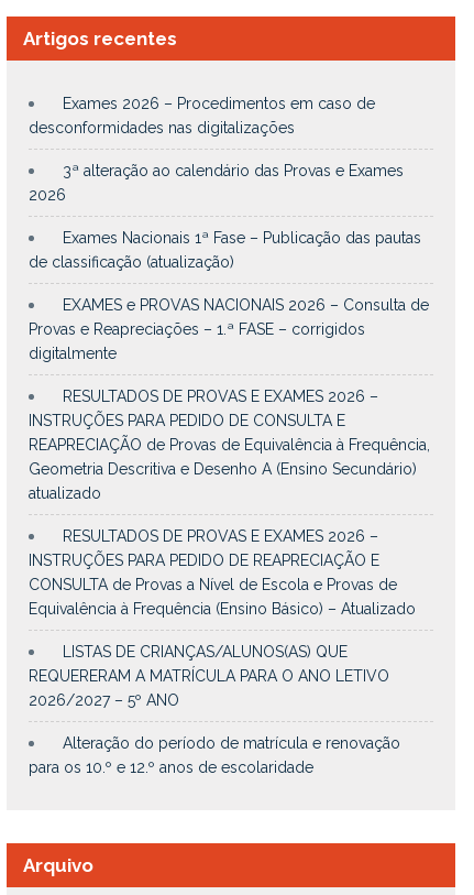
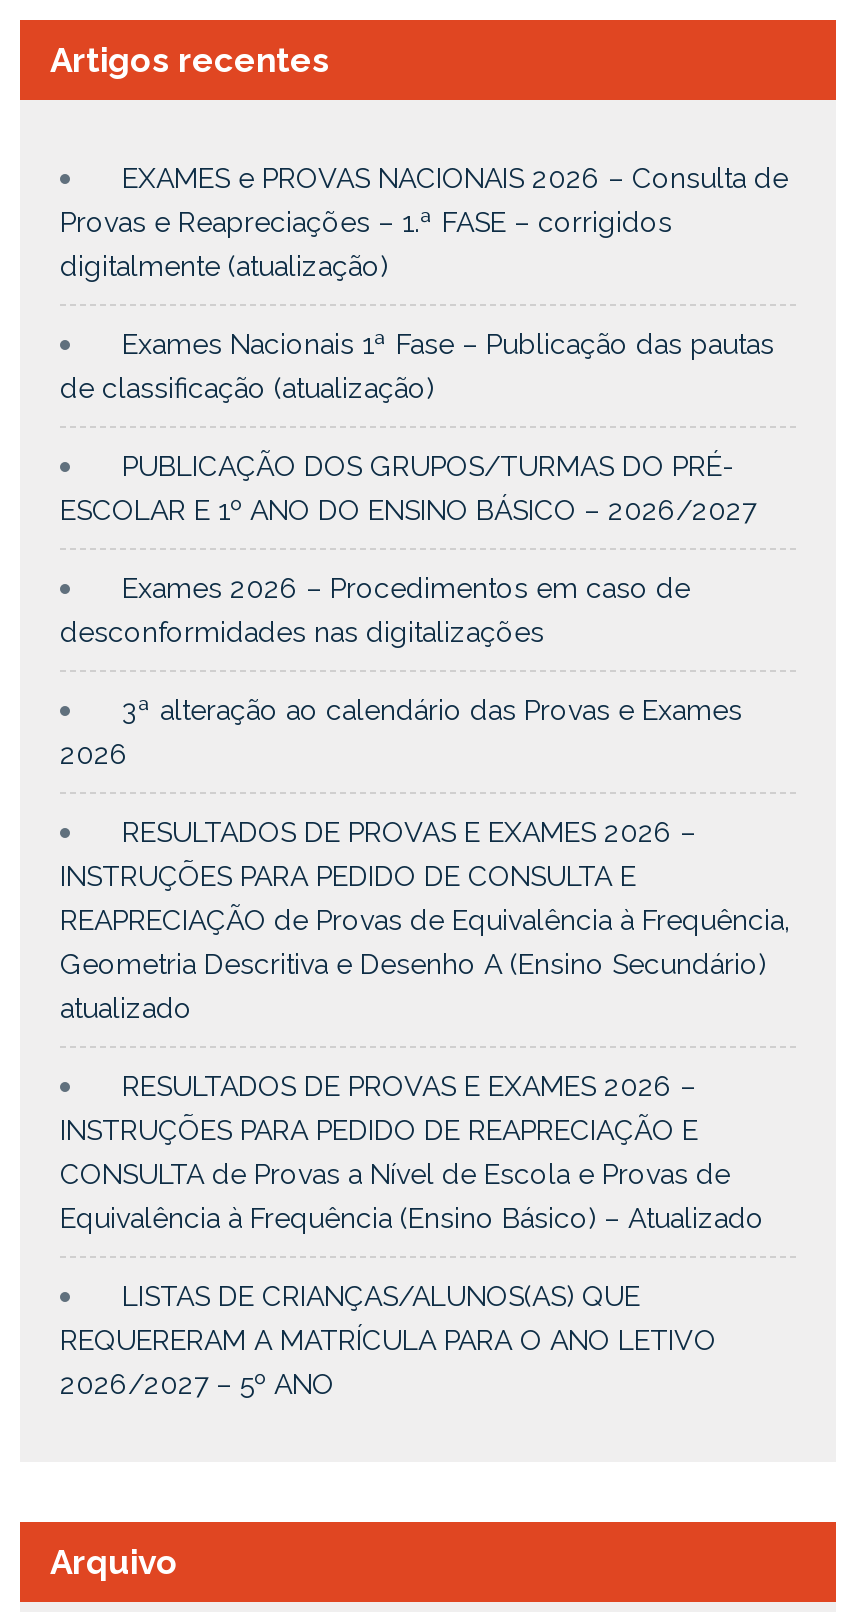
+ digitalmente (atualização)
+ PUBLICAÇÃO DOS GRUPOS/TURMAS DO PRÉ-
+ ESCOLAR E 1º ANO DO ENSINO BÁSICO – 2026/2027

moved down: Exames 2026 – Procedimentos em caso de | desconformidades nas digitalizações | 3ª alteração ao calendário das Provas e Exames | 2026

moved up: Exames Nacionais 1ª Fase – Publicação das pautas | de classificação (atualização) | EXAMES e PROVAS NACIONAIS 2026 – Consulta de | Provas e Reapreciações – 1.ª FASE – corrigidos

- digitalmente

moved down: RESULTADOS DE PROVAS E EXAMES 2026 – | INSTRUÇÕES PARA PEDIDO DE CONSULTA E | REAPRECIAÇÃO de Provas de Equivalência à Frequência, | ... | REQUERERAM A MATRÍCULA PARA O ANO LETIVO | 2026/2027 – 5º ANO

- Alteração do período de matrícula e renovação
- para os 10.º e 12.º anos de escolaridade
